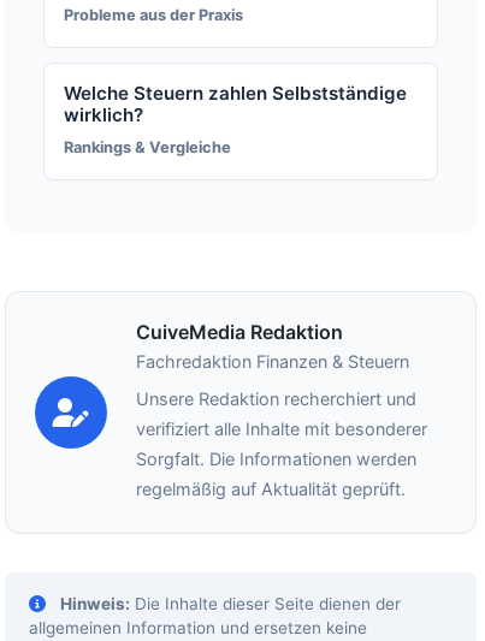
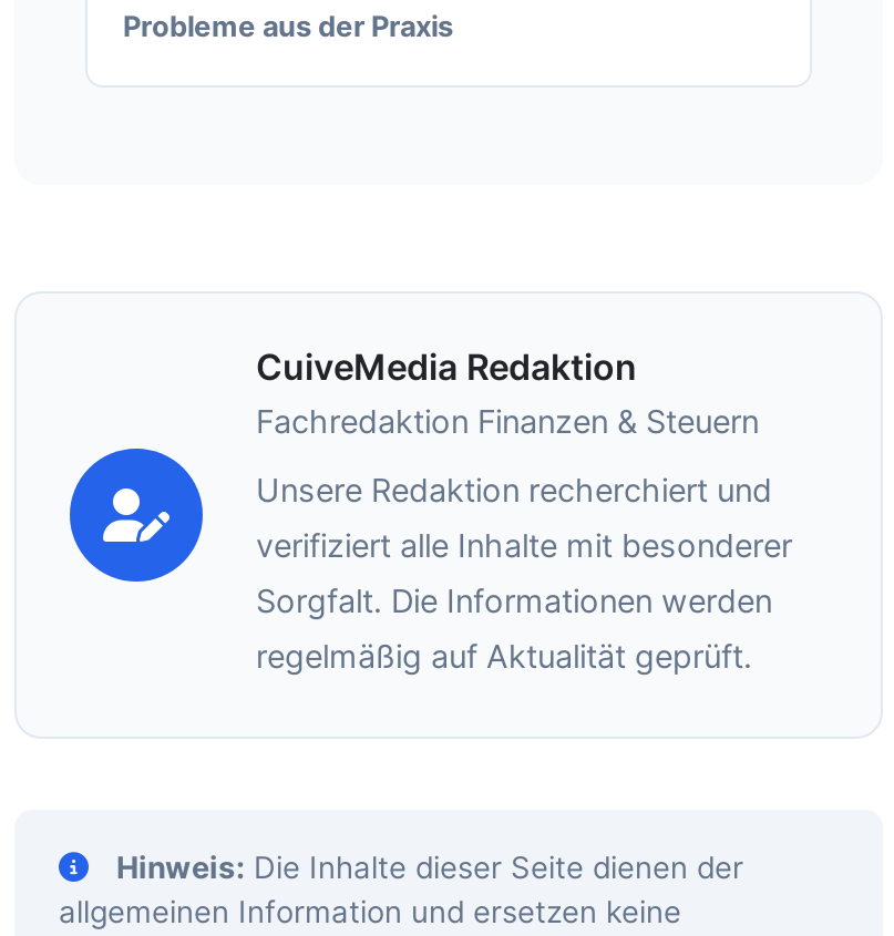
- Welche Steuern zahlen Selbstständige
- wirklich?
- Rankings & Vergleiche
